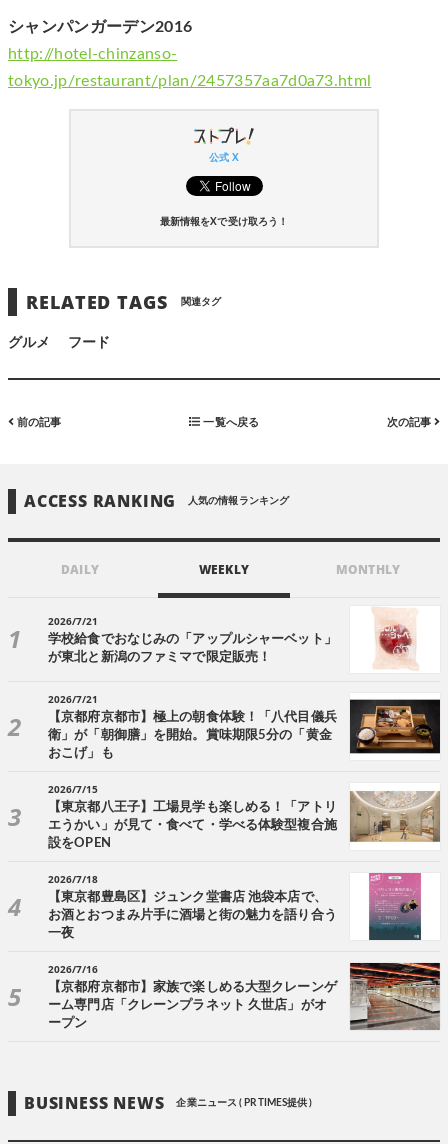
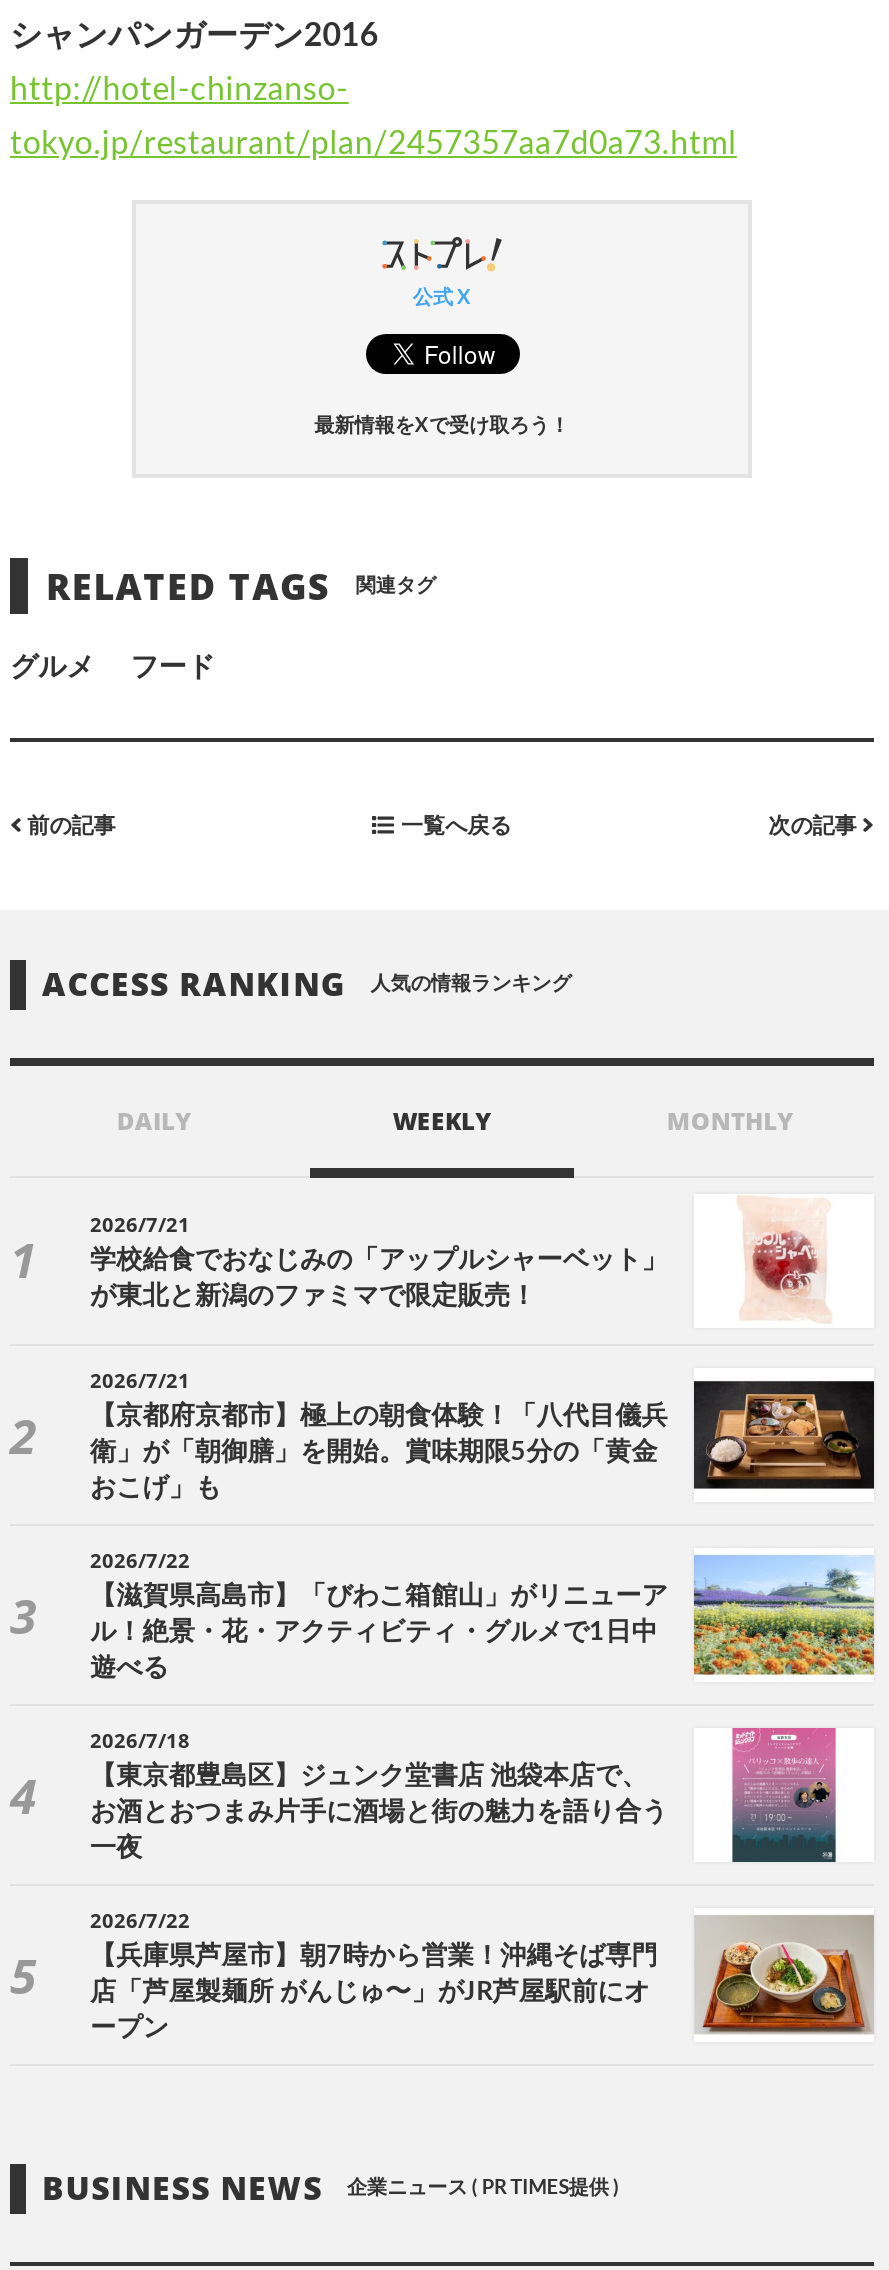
- [image]
- 2026/7/15
- 【東京都八王子】工場見学も楽しめる！「アトリ
- エうかい」が見て・食べて・学べる体験型複合施
- 設をOPEN
+ [image]
+ 2026/7/22
+ 【滋賀県高島市】「びわこ箱館山」がリニューア
+ ル！絶景・花・アクティビティ・グルメで1日中
+ 遊べる

- 2026/7/16
+ 2026/7/22

- [image]
- 【京都府京都市】家族で楽しめる大型クレーンゲ
+ [image]
+ 【兵庫県芦屋市】朝7時から営業！沖縄そば専門

- ーム専門店「クレーンプラネット 久世店」がオ
+ 店「芦屋製麺所 がんじゅ〜」がJR芦屋駅前にオ
